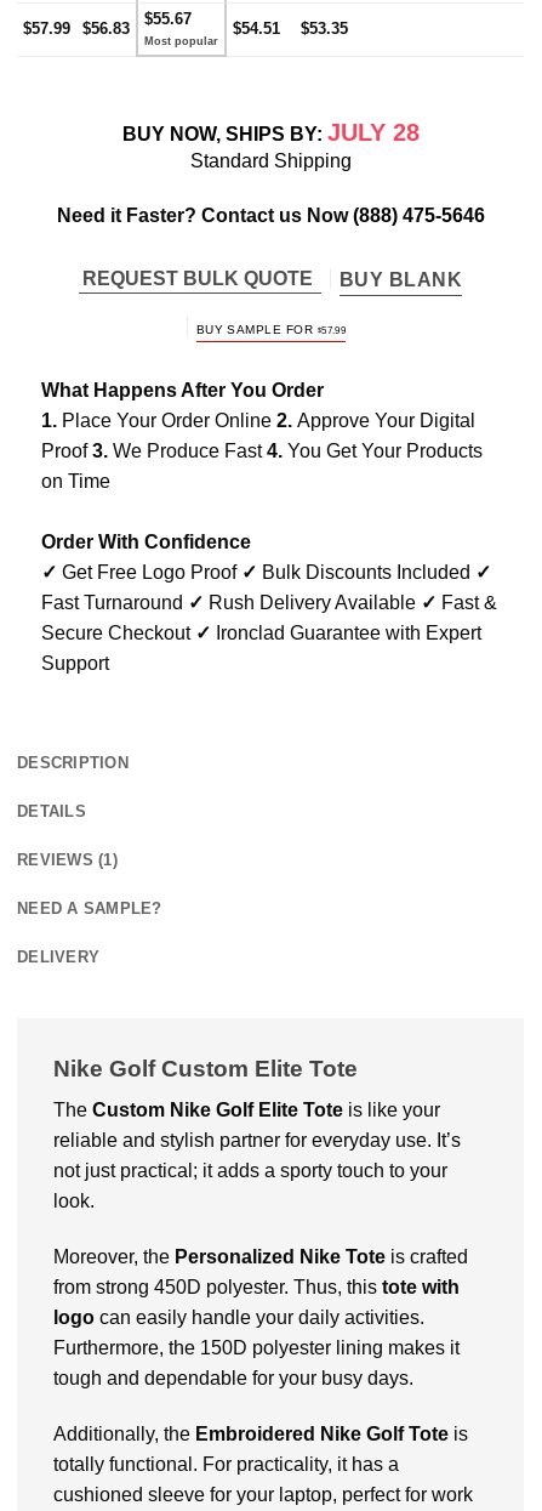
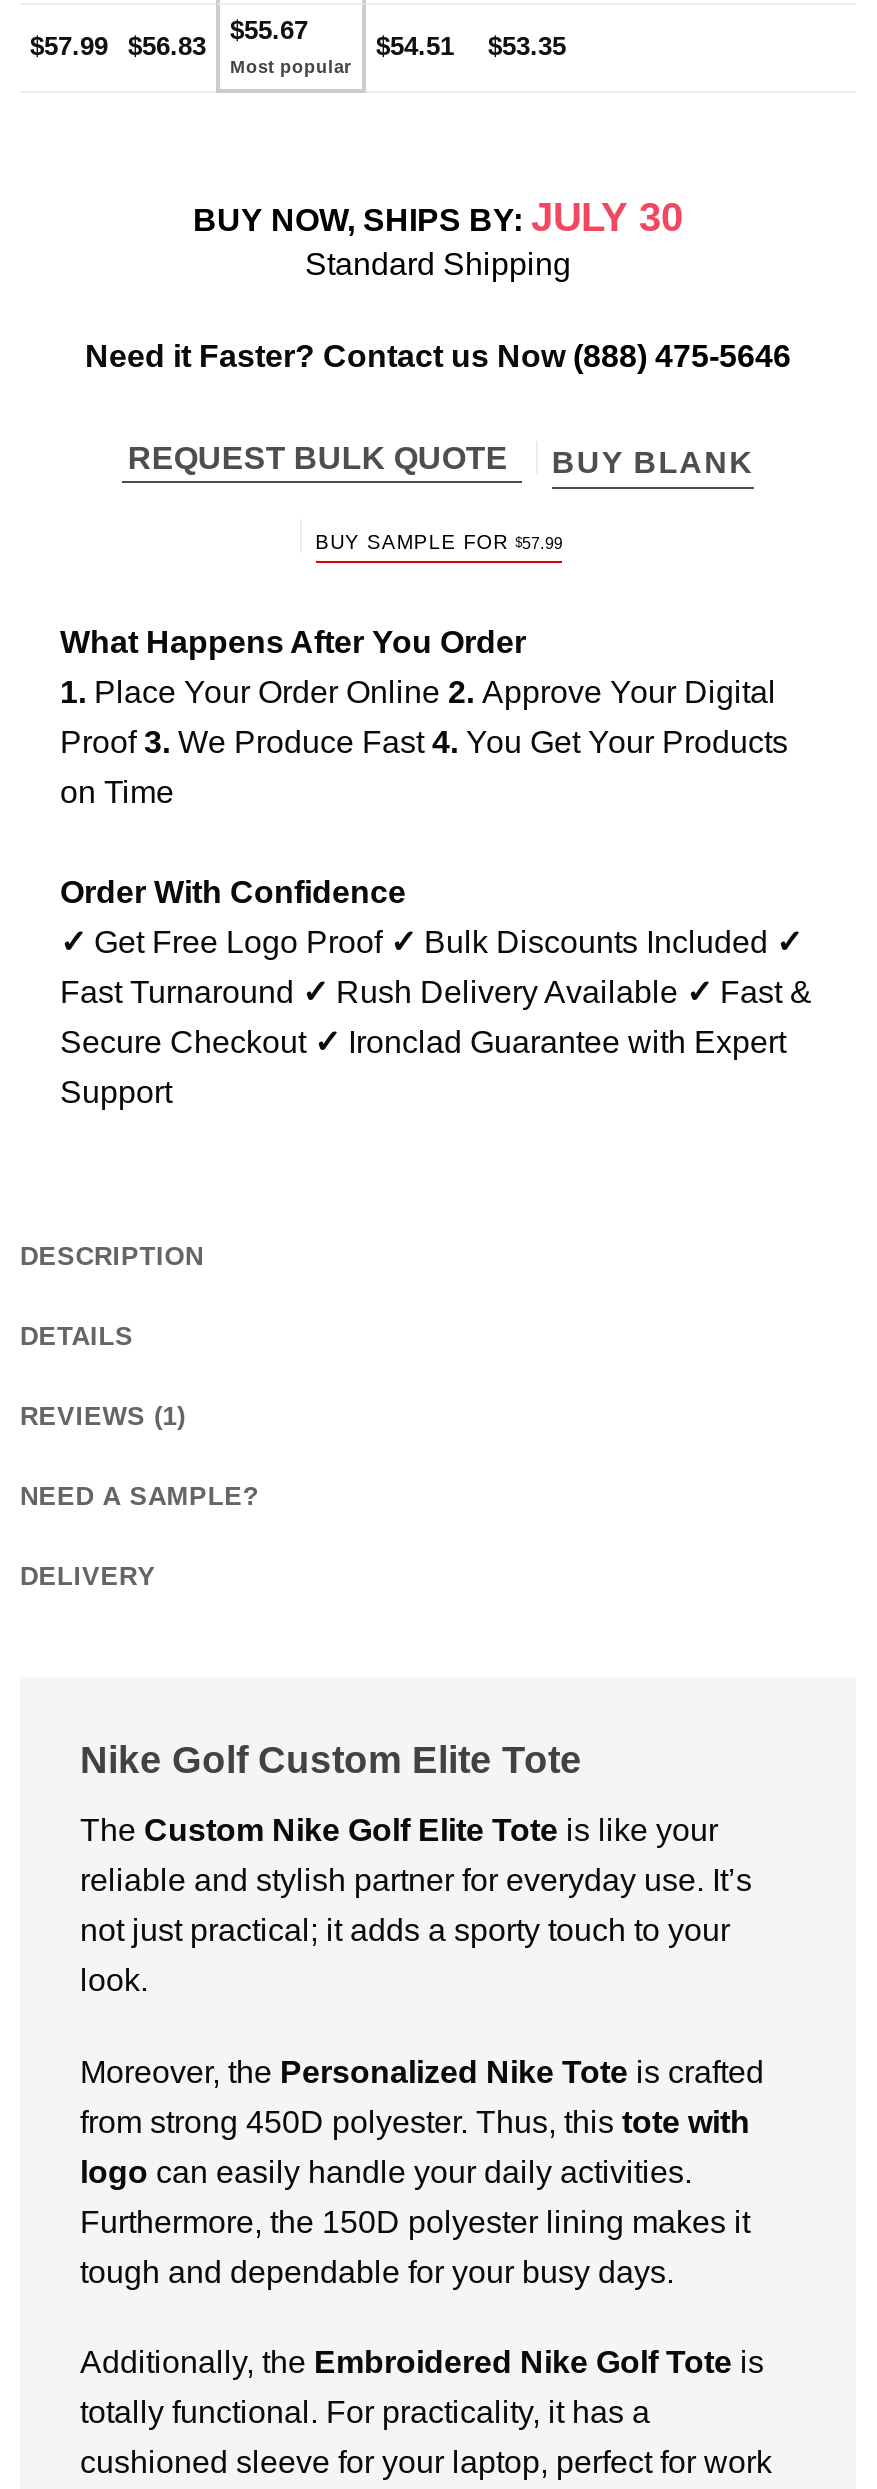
- BUY NOW, SHIPS BY: JULY 28
+ BUY NOW, SHIPS BY: JULY 30
